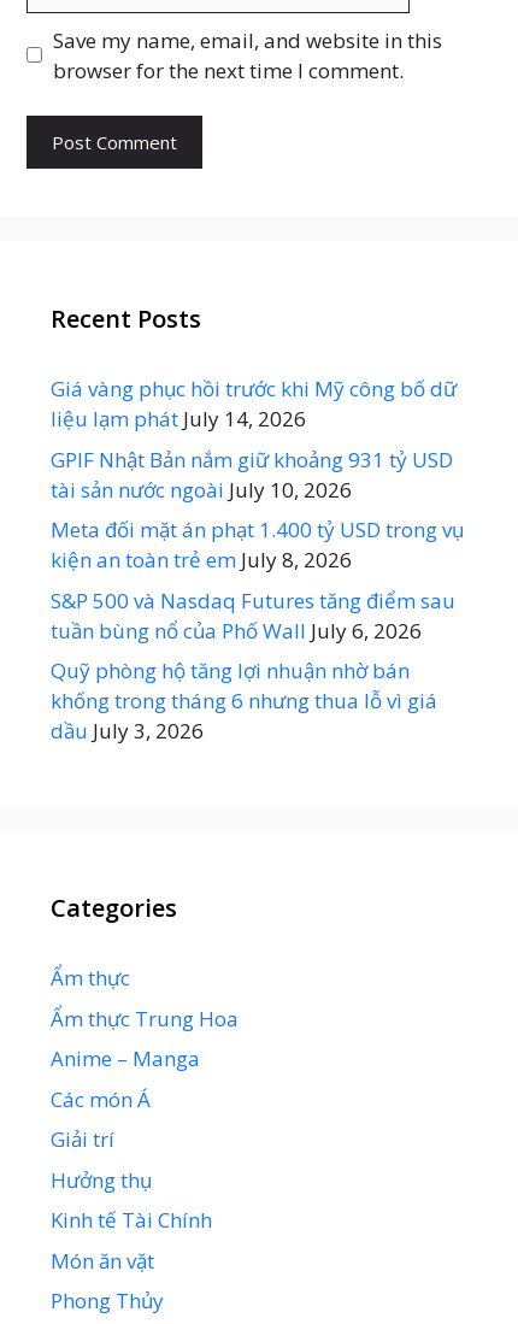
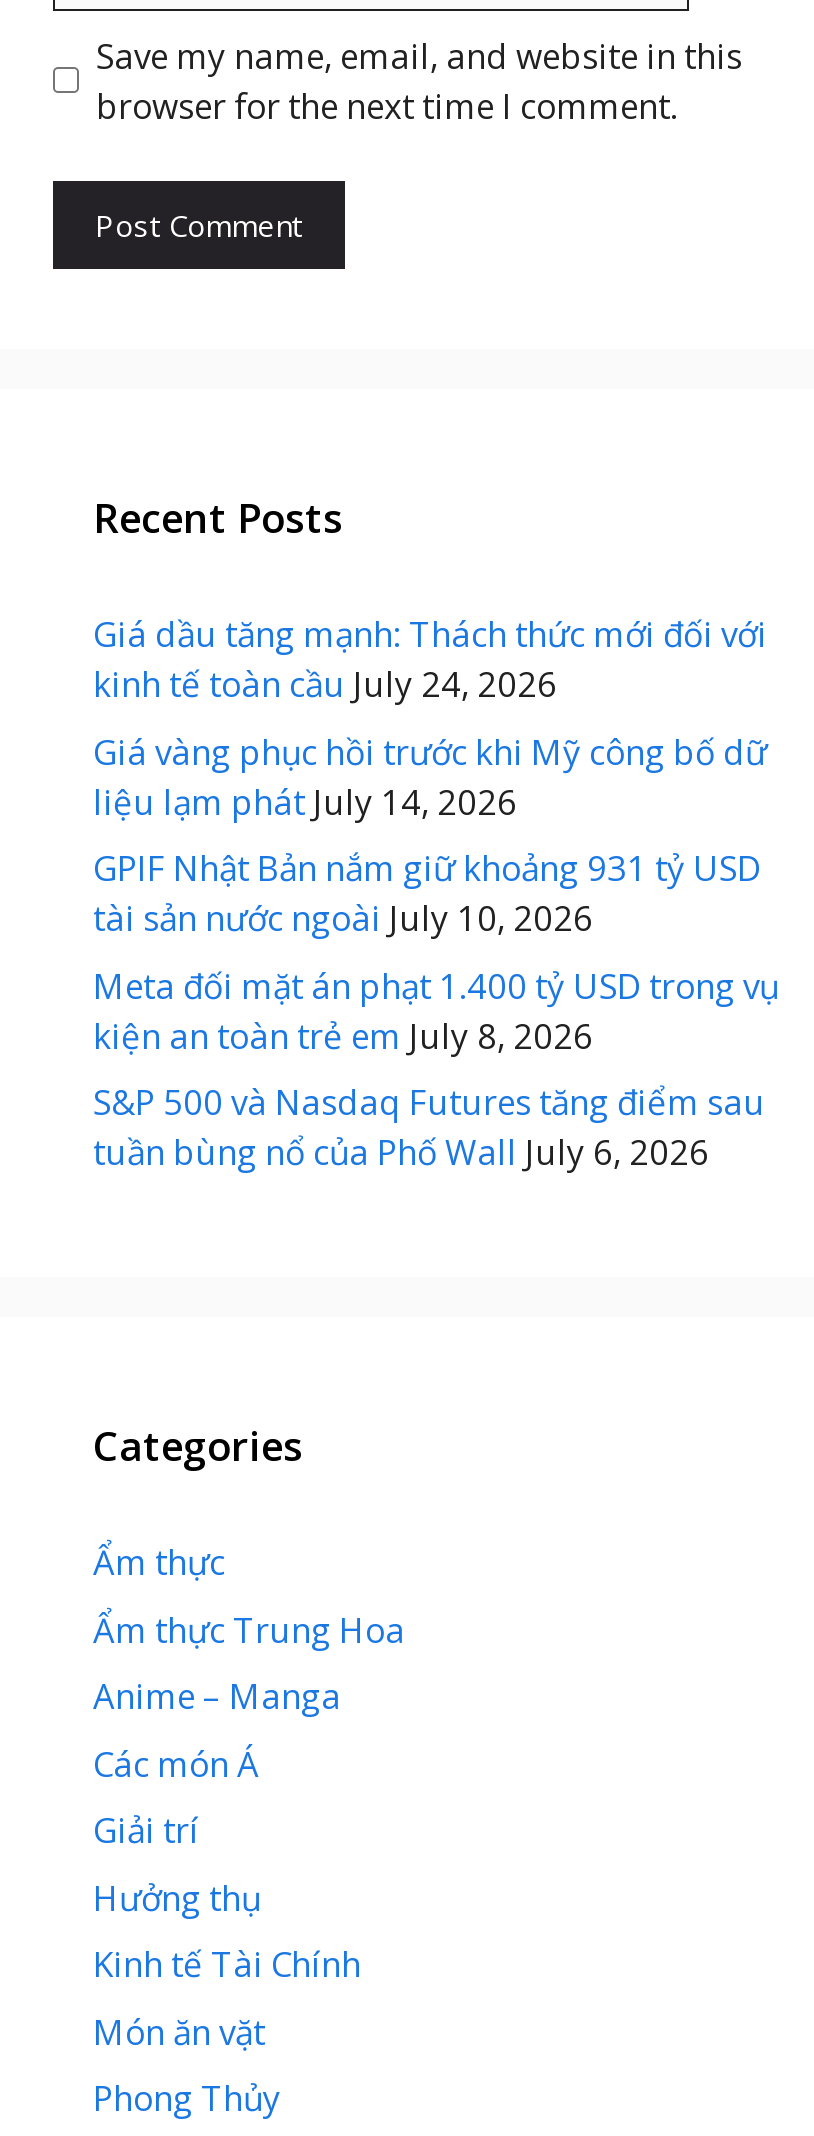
+ Giá dầu tăng mạnh: Thách thức mới đối với
+ kinh tế toàn cầu July 24, 2026

moved down: Giá vàng phục hồi trước khi Mỹ công bố dữ | liệu lạm phát July 14, 2026 | GPIF Nhật Bản nắm giữ khoảng 931 tỷ USD | tài sản nước ngoài July 10, 2026 | Meta đối mặt án phạt 1.400 tỷ USD trong vụ | kiện an toàn trẻ em July 8, 2026 | S&P 500 và Nasdaq Futures tăng điểm sau | tuần bùng nổ của Phố Wall July 6, 2026

- Quỹ phòng hộ tăng lợi nhuận nhờ bán
- khống trong tháng 6 nhưng thua lỗ vì giá
- dầu July 3, 2026
